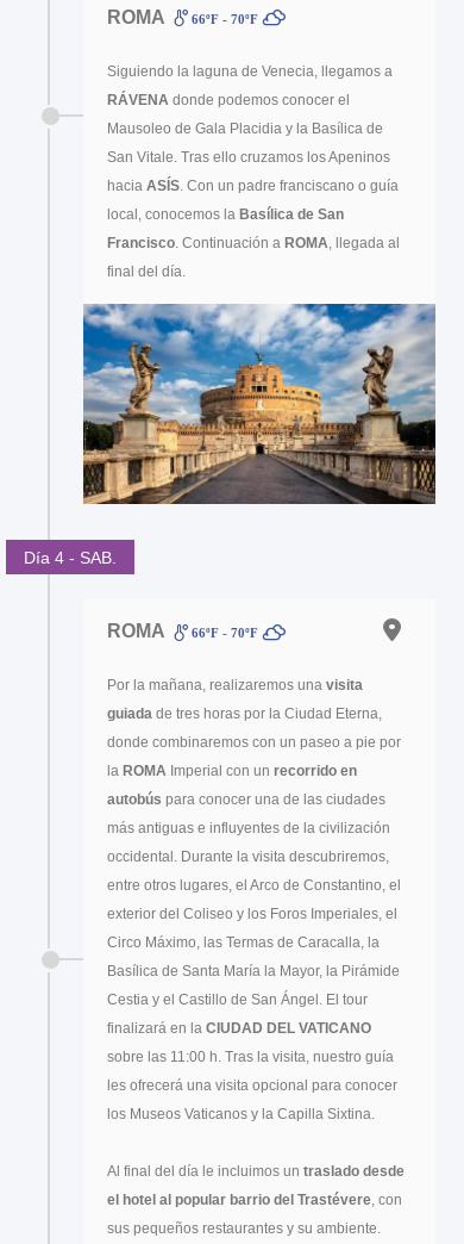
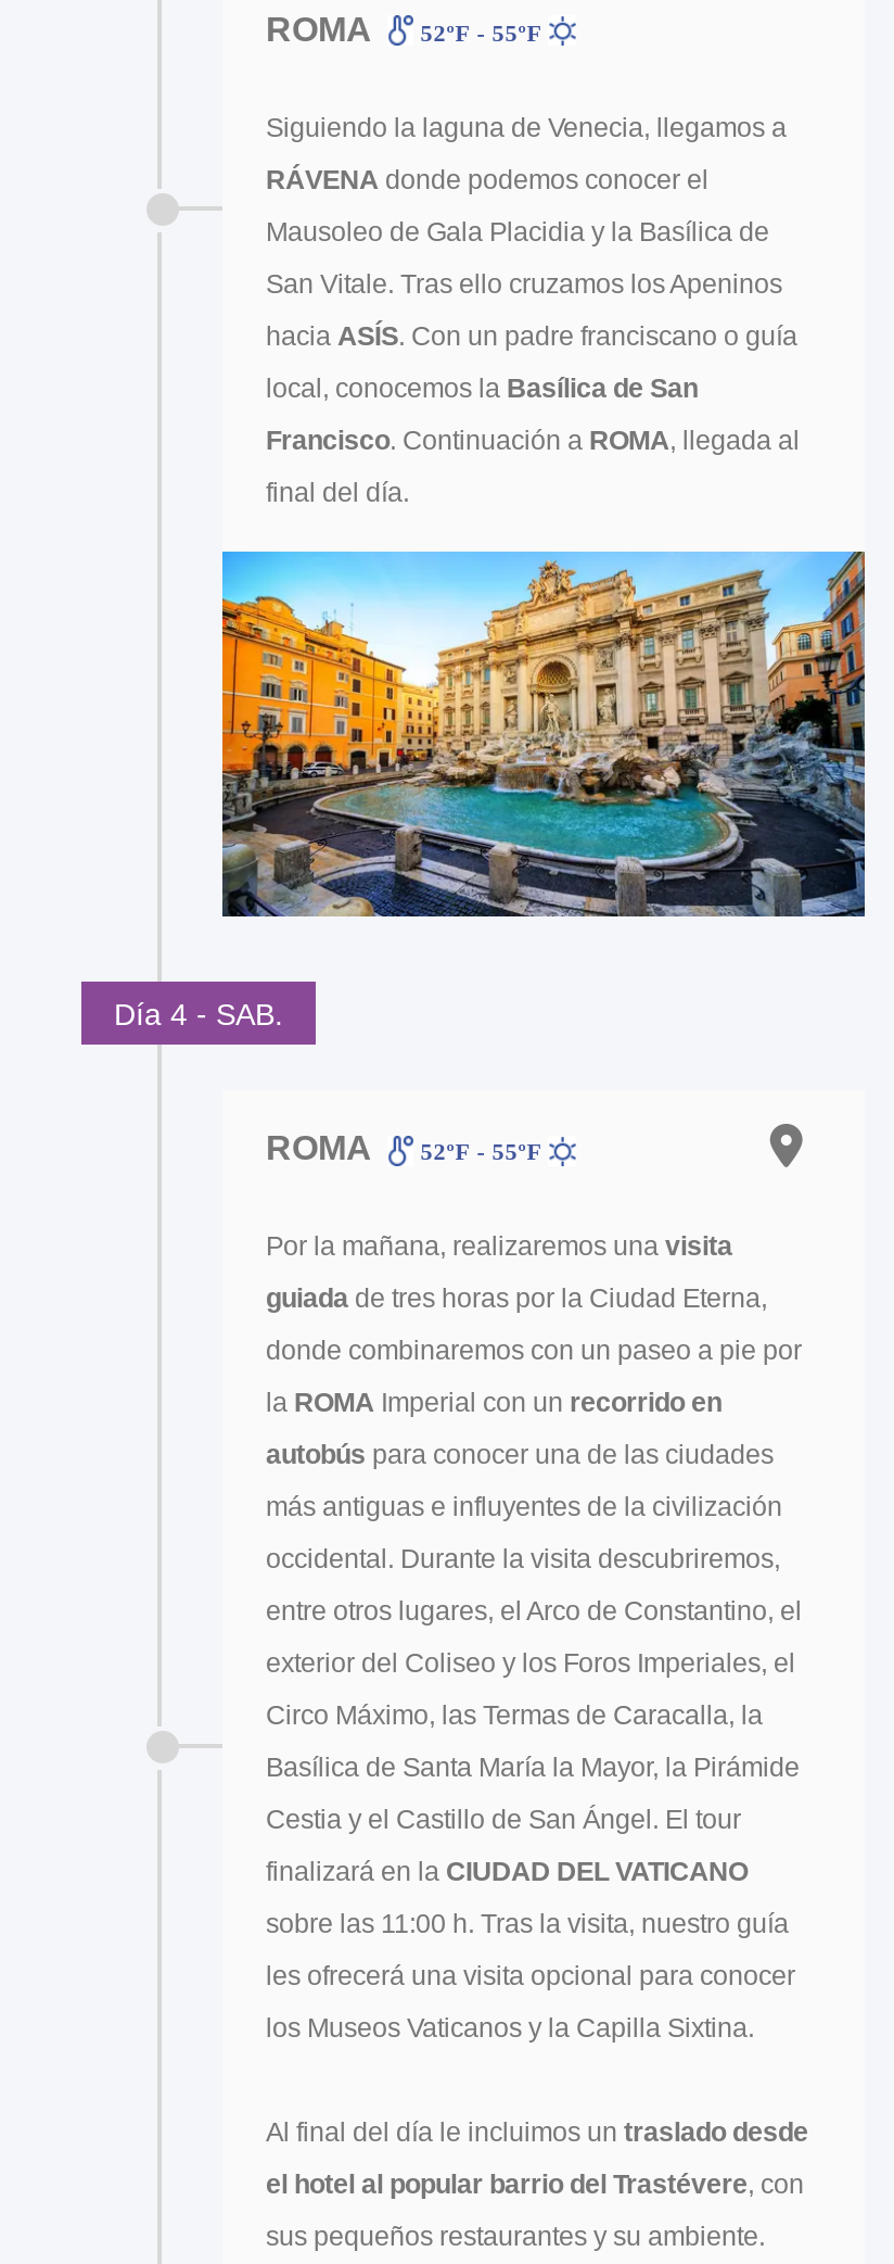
- ROMA 66ºF - 70ºF
+ ROMA 52ºF - 55ºF

- [image]
+ [image]

- ROMA 66ºF - 70ºF
+ ROMA 52ºF - 55ºF
